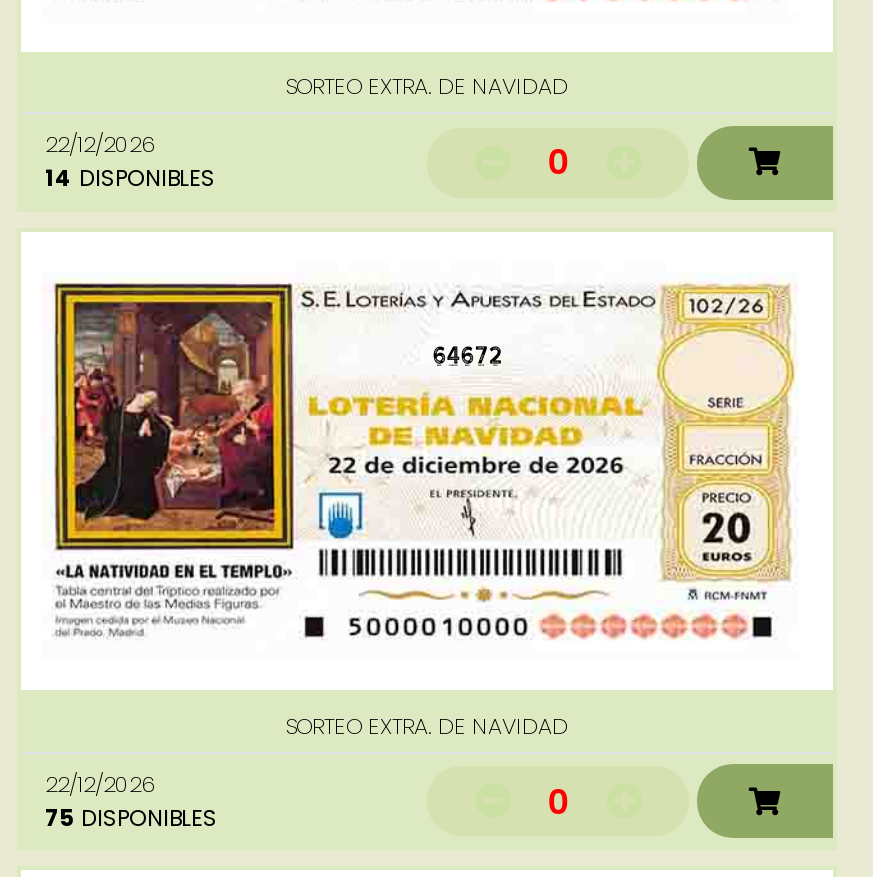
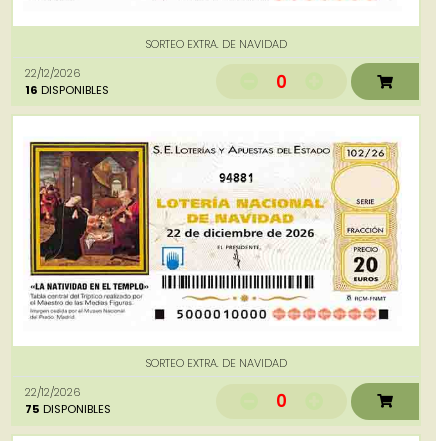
- 14 DISPONIBLES
+ 16 DISPONIBLES

- 64672
+ 94881
